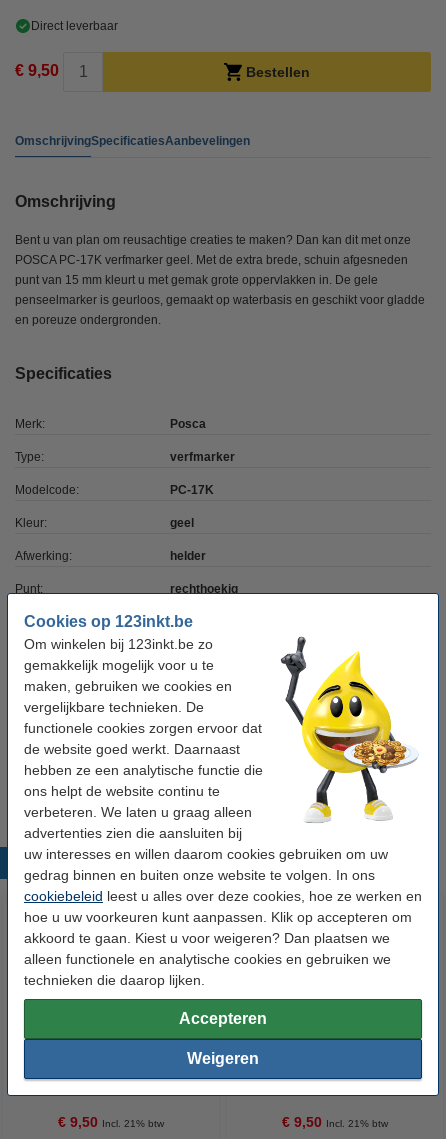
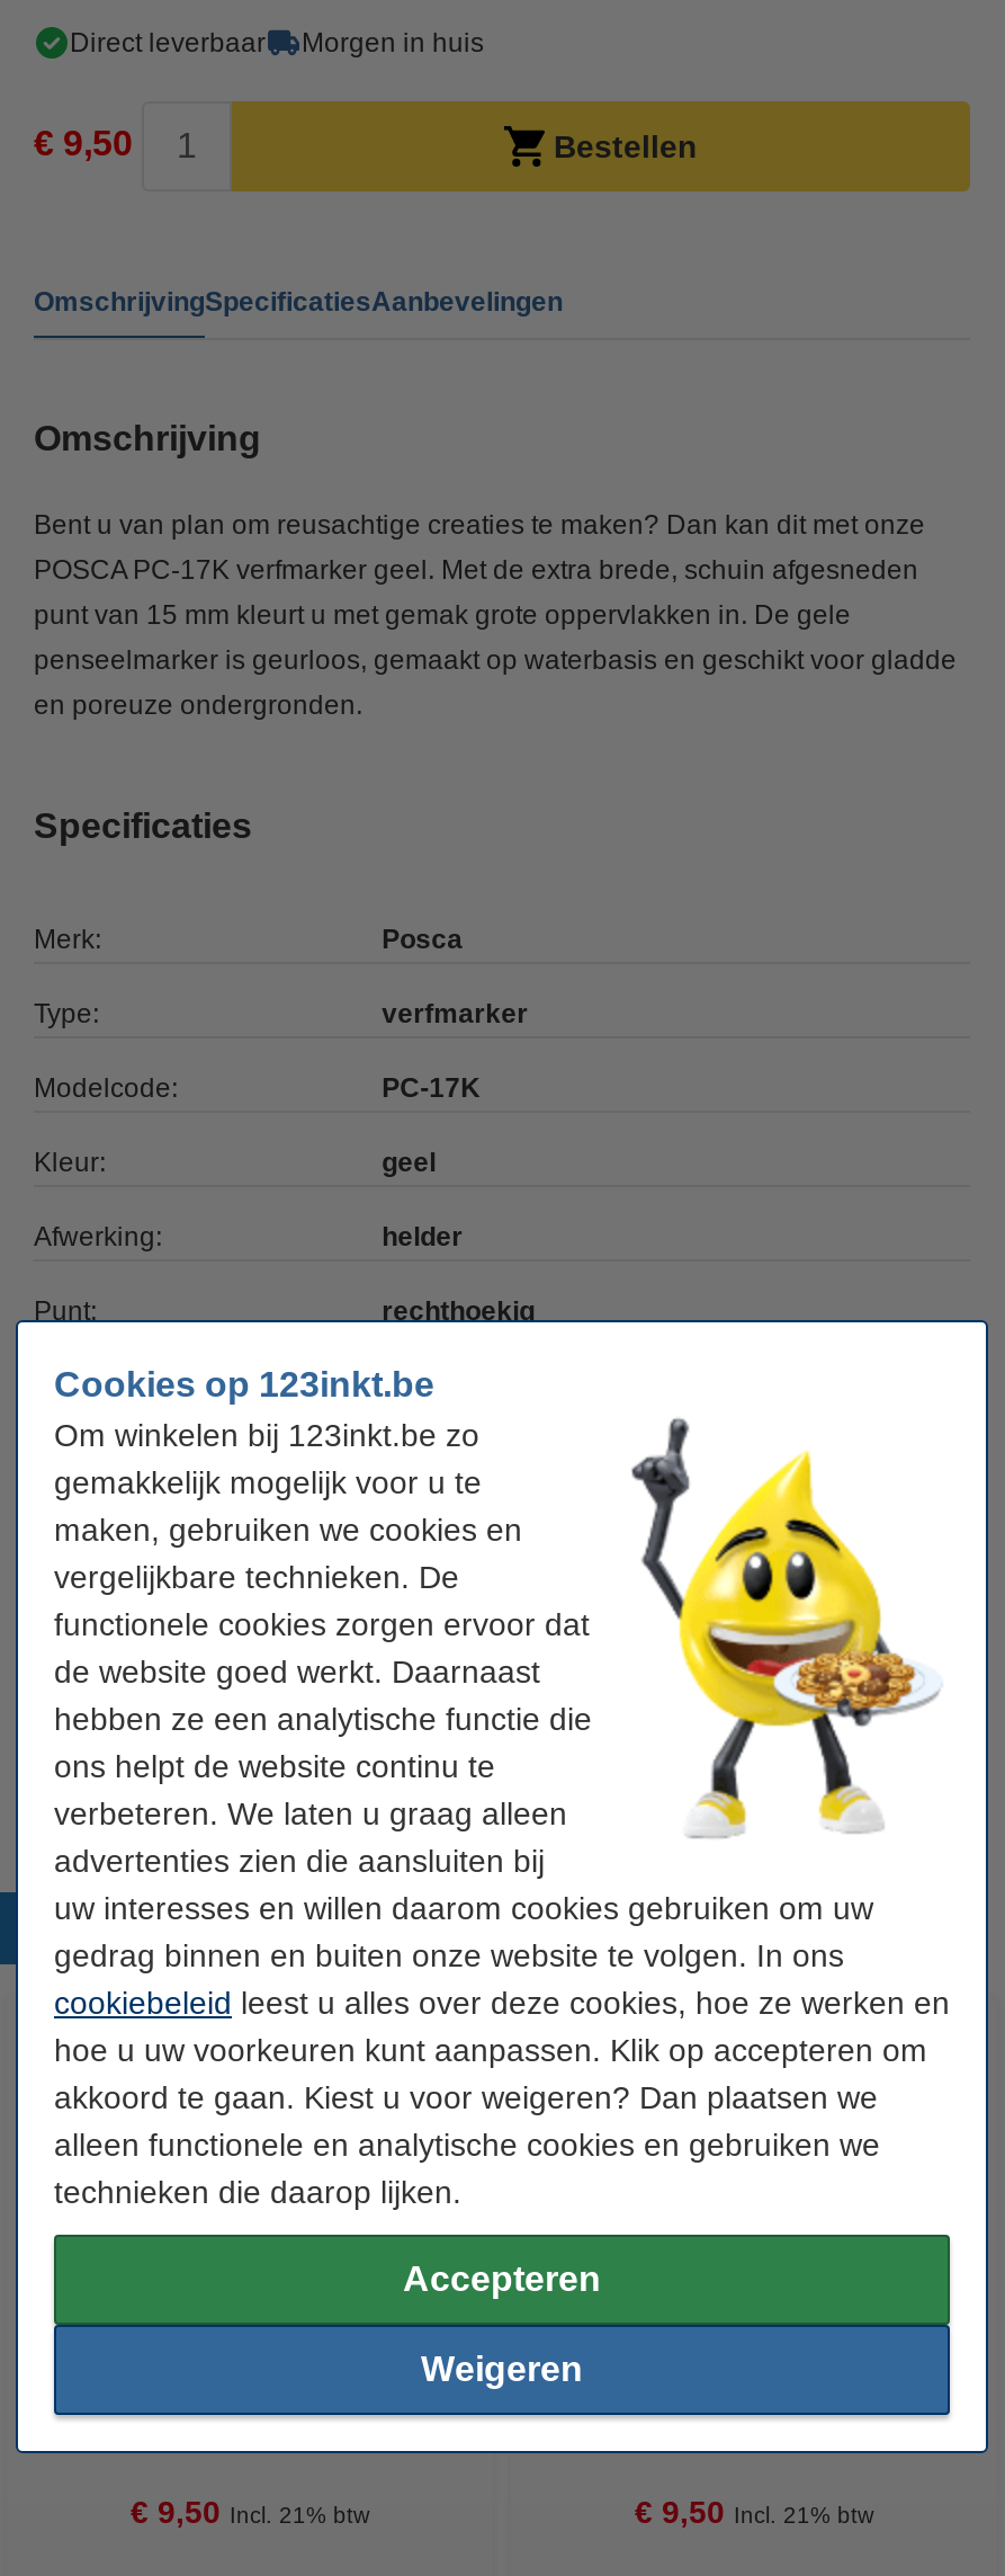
+ Morgen in huis
